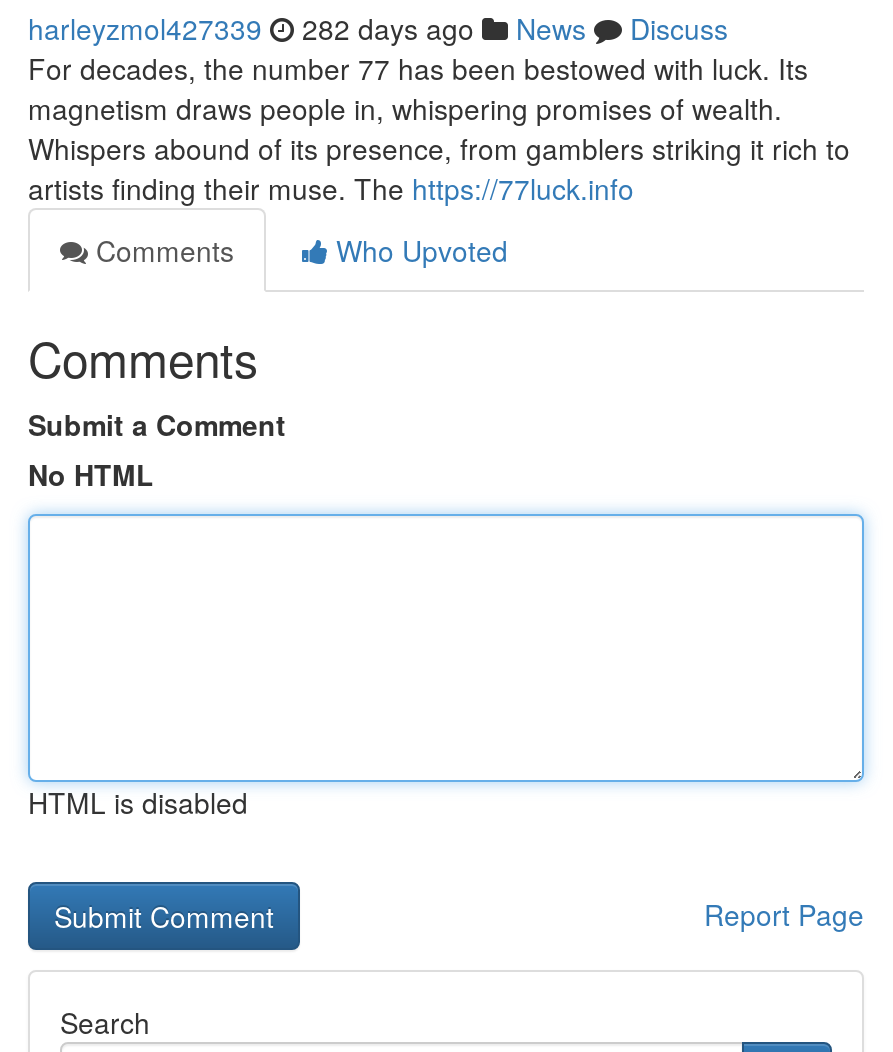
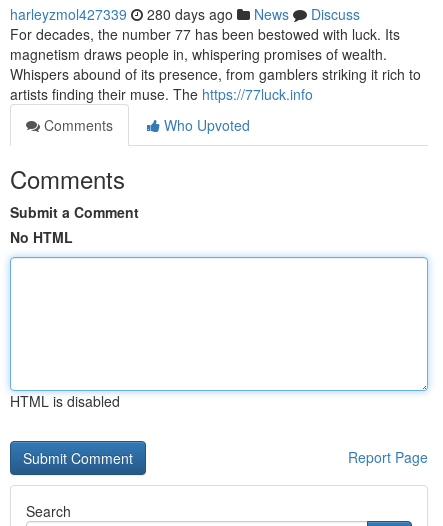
- harleyzmol427339 282 days ago News Discuss
+ harleyzmol427339 280 days ago News Discuss
